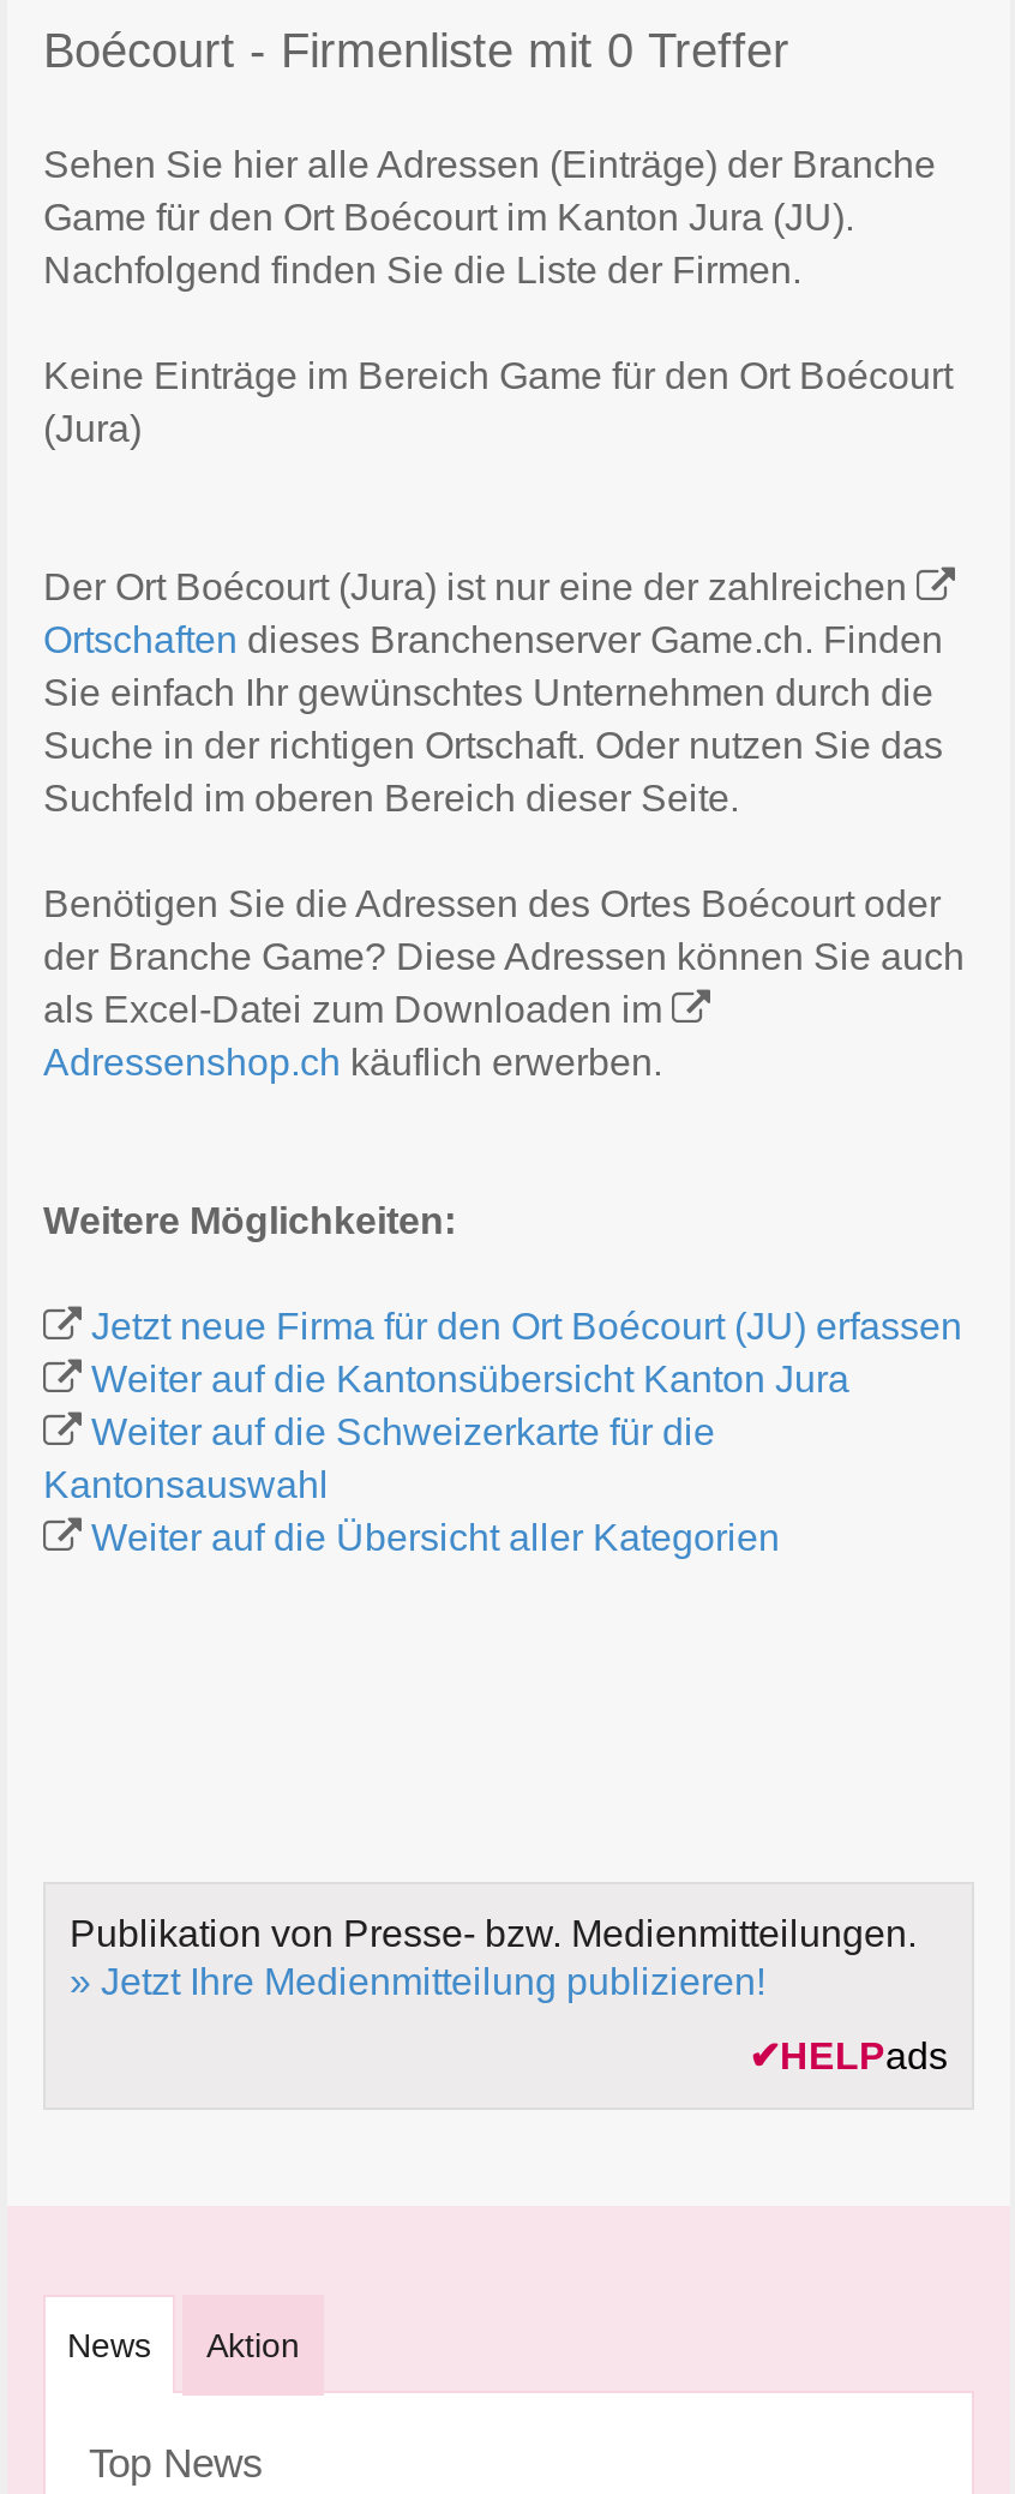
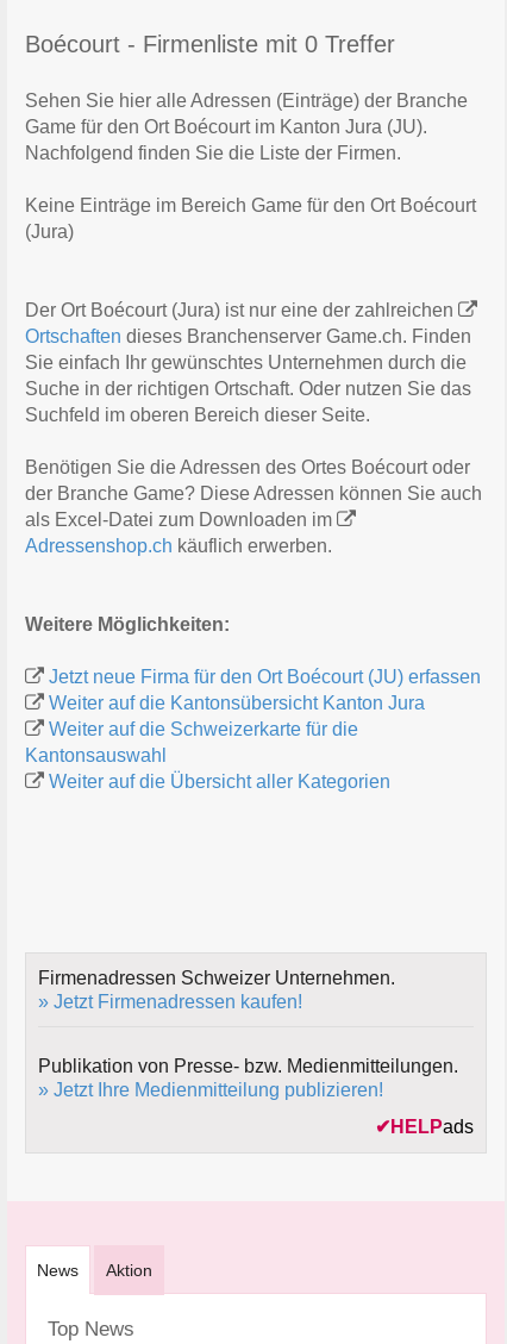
+ Firmenadressen Schweizer Unternehmen.
+ » Jetzt Firmenadressen kaufen!
